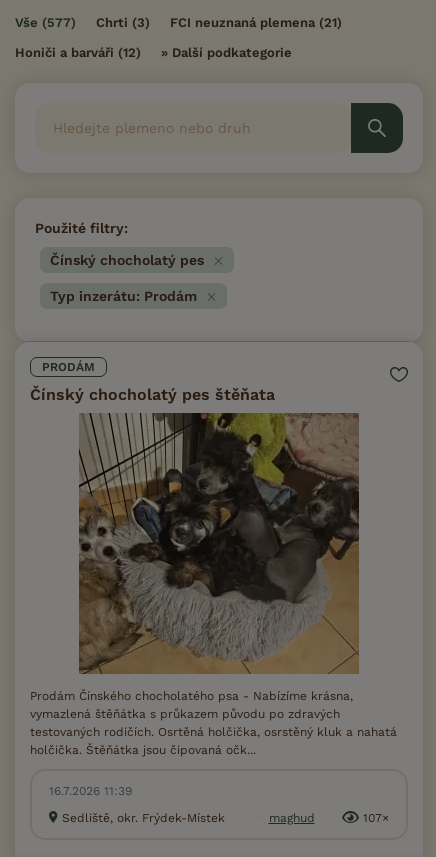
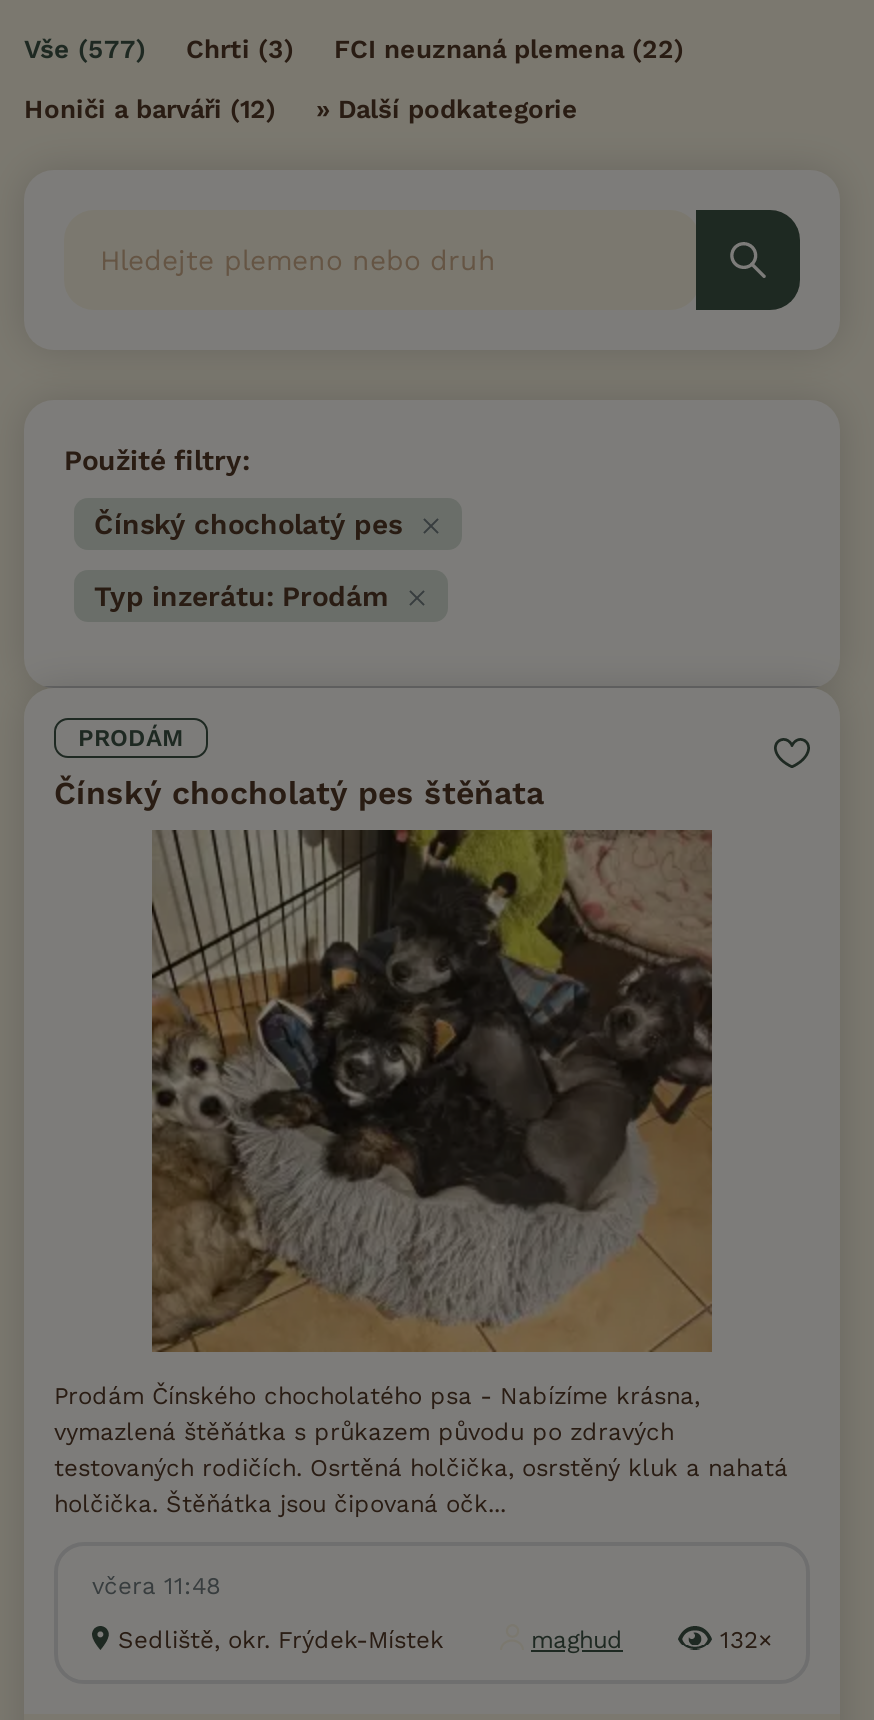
- FCI neuznaná plemena (21)
+ FCI neuznaná plemena (22)

- 16.7.2026 11:39
+ včera 11:48

- 107×
+ 132×
